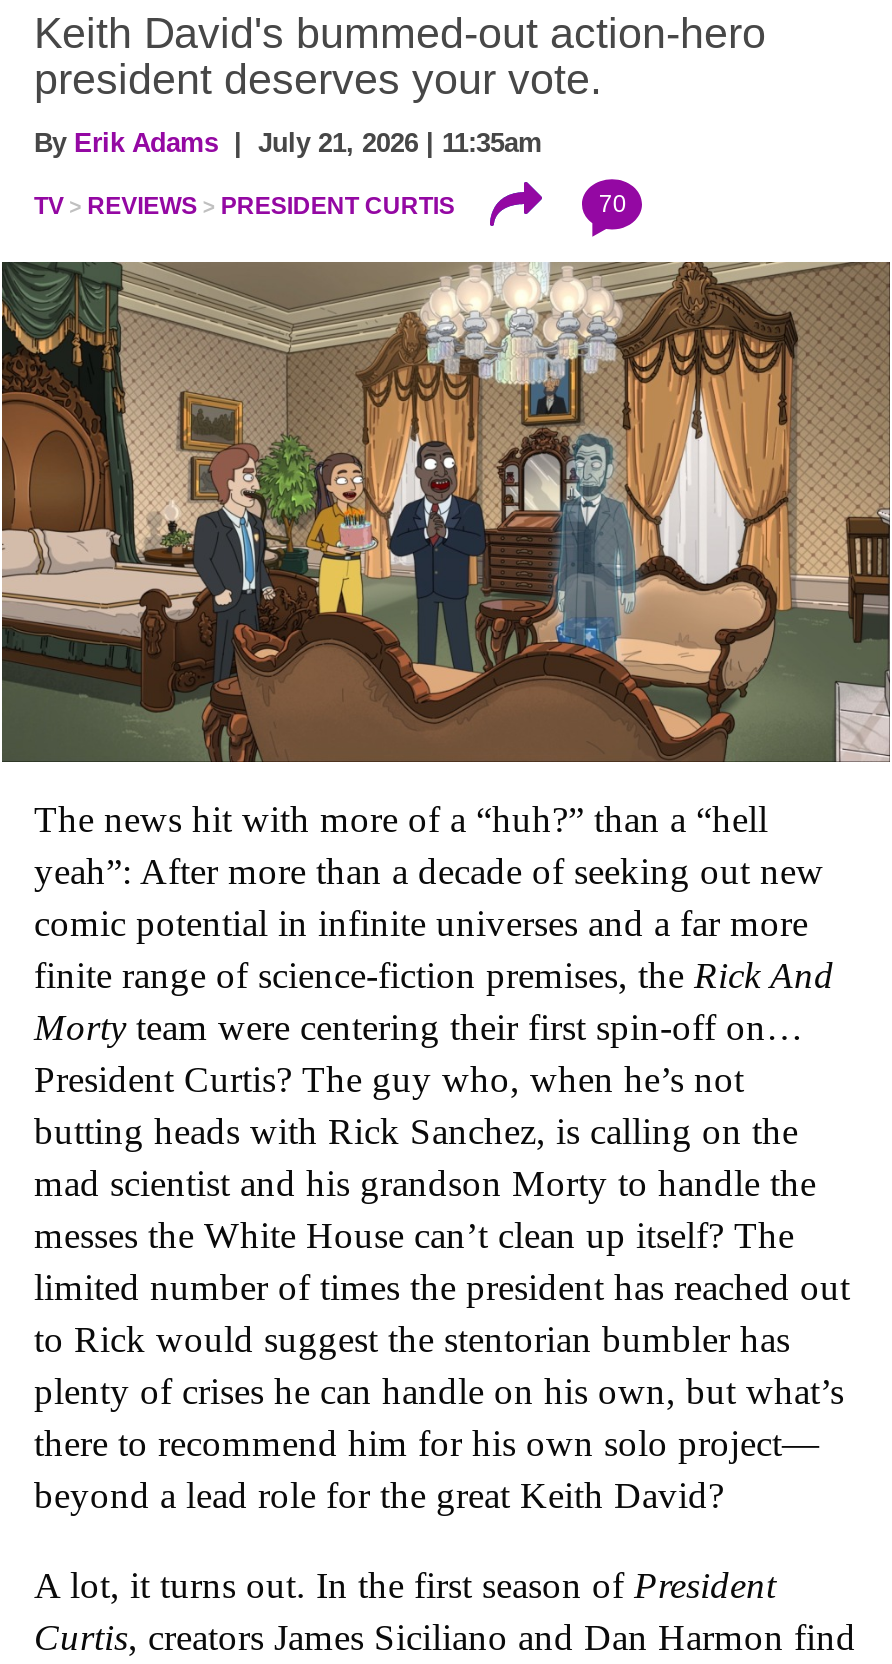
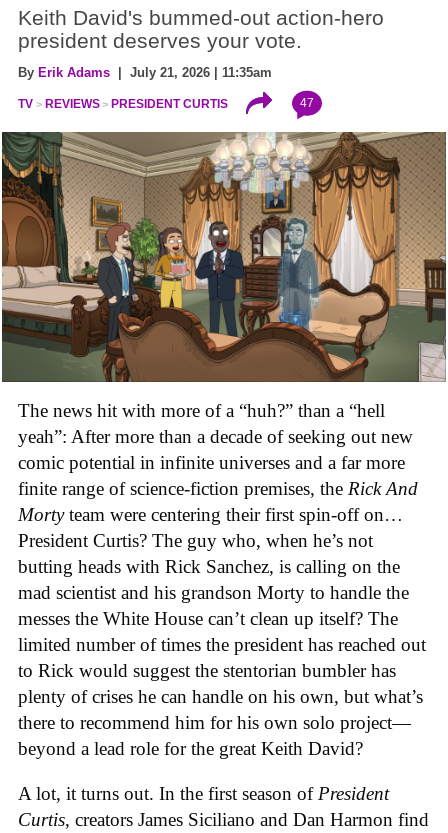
- 70
+ 47
